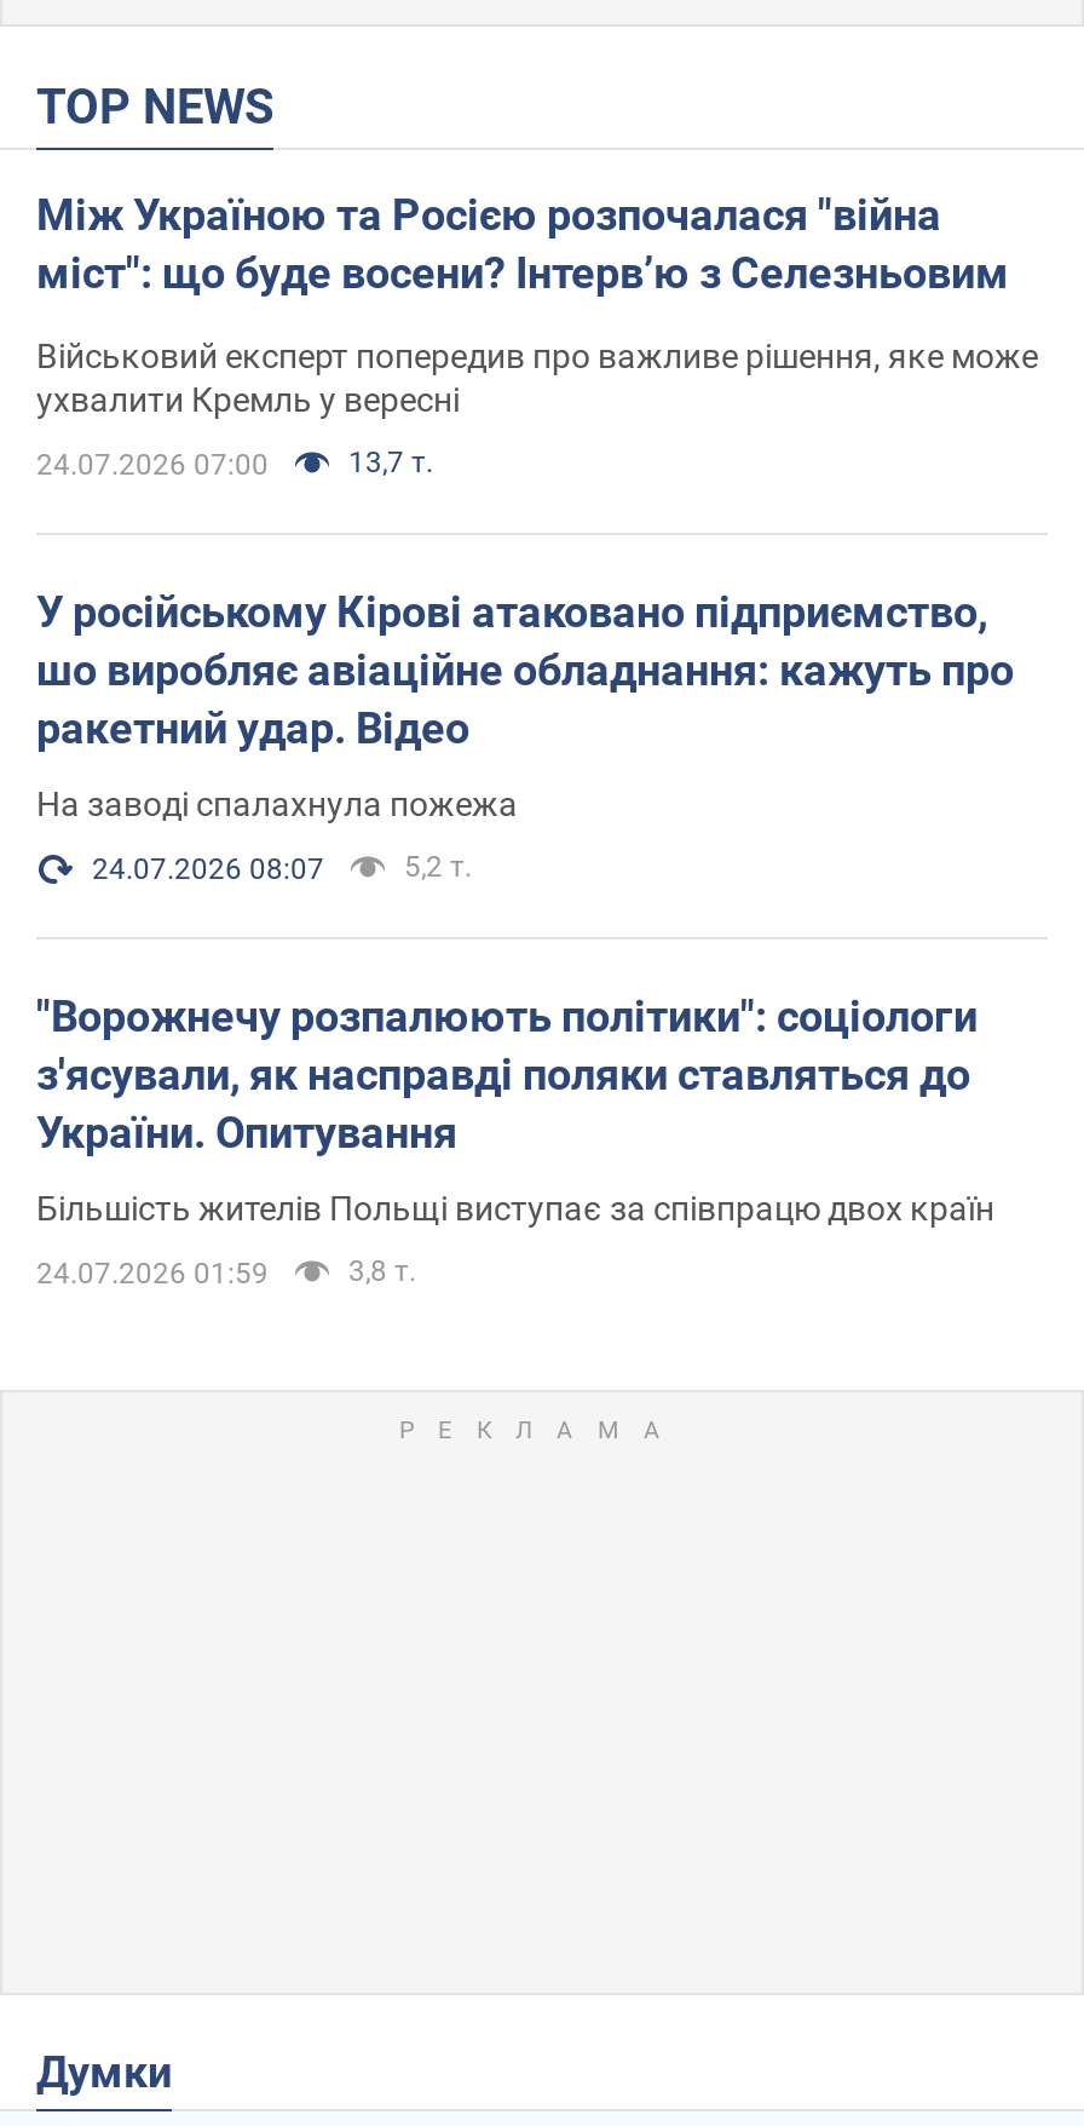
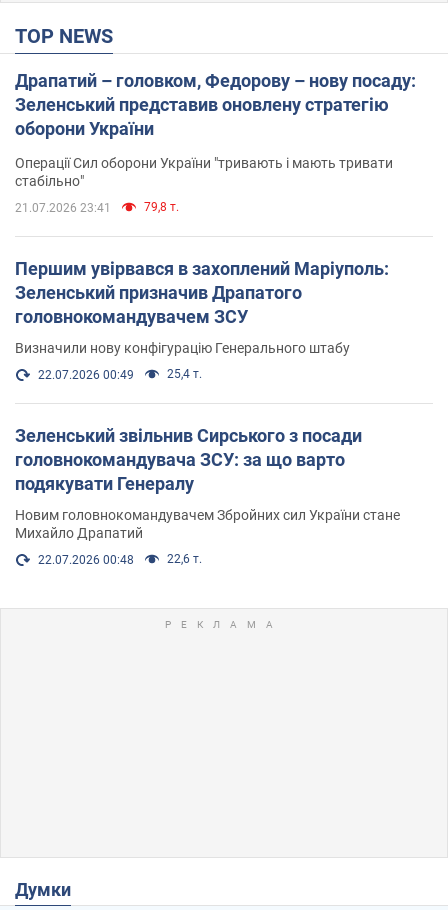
- Між Україною та Росією розпочалася "війна
- міст": що буде восени? Інтерв’ю з Селезньовим
+ Драпатий – головком, Федорову – нову посаду:
+ Зеленський представив оновлену стратегію
+ оборони України

- Військовий експерт попередив про важливе рішення, яке може
- ухвалити Кремль у вересні
+ Операції Сил оборони України "тривають і мають тривати
+ стабільно"

- 24.07.2026 07:00
- 13,7 т.
+ 21.07.2026 23:41
+ 79,8 т.

- У російському Кірові атаковано підприємство,
- шо виробляє авіаційне обладнання: кажуть про
- ракетний удар. Відео
+ Першим увірвався в захоплений Маріуполь:
+ Зеленський призначив Драпатого
+ головнокомандувачем ЗСУ

- На заводі спалахнула пожежа
+ Визначили нову конфігурацію Генерального штабу

- 24.07.2026 08:07
- 5,2 т.
+ 22.07.2026 00:49
+ 25,4 т.

- "Ворожнечу розпалюють політики": соціологи
- з'ясували, як насправді поляки ставляться до
- України. Опитування
+ Зеленський звільнив Сирського з посади
+ головнокомандувача ЗСУ: за що варто
+ подякувати Генералу

- Більшість жителів Польщі виступає за співпрацю двох країн
+ Новим головнокомандувачем Збройних сил України стане
+ Михайло Драпатий

- 24.07.2026 01:59
- 3,8 т.
+ 22.07.2026 00:48
+ 22,6 т.
